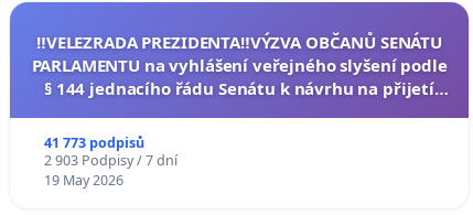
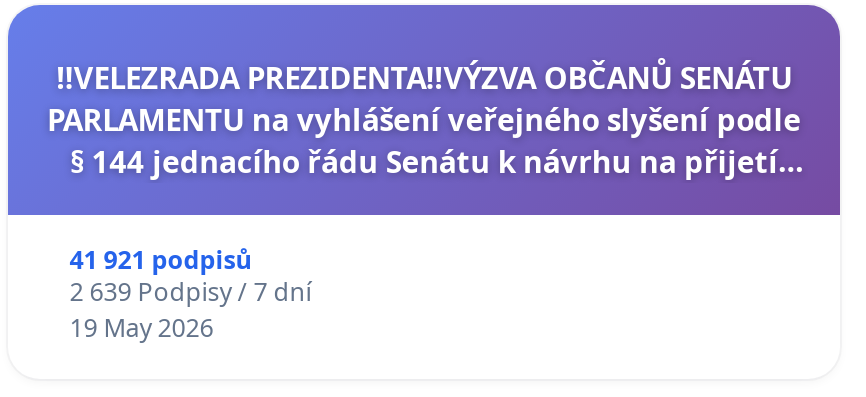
- 41 773 podpisů
+ 41 921 podpisů

- 2 903 Podpisy / 7 dní
+ 2 639 Podpisy / 7 dní
